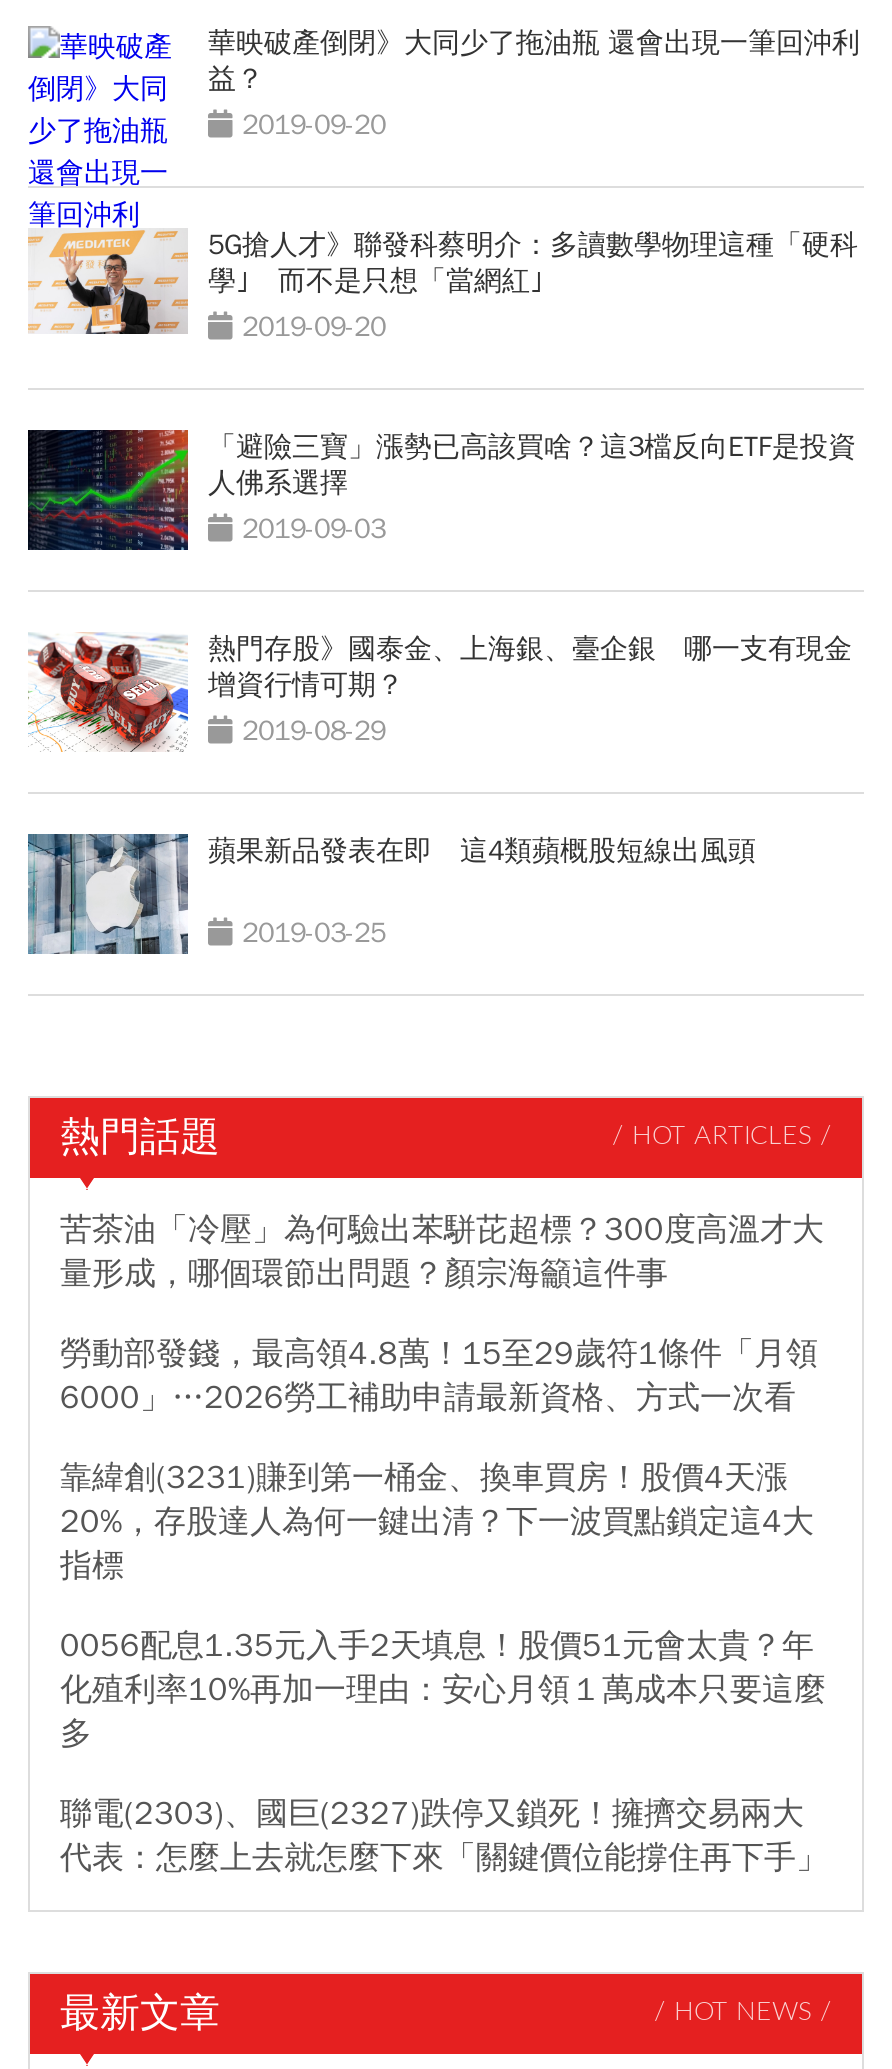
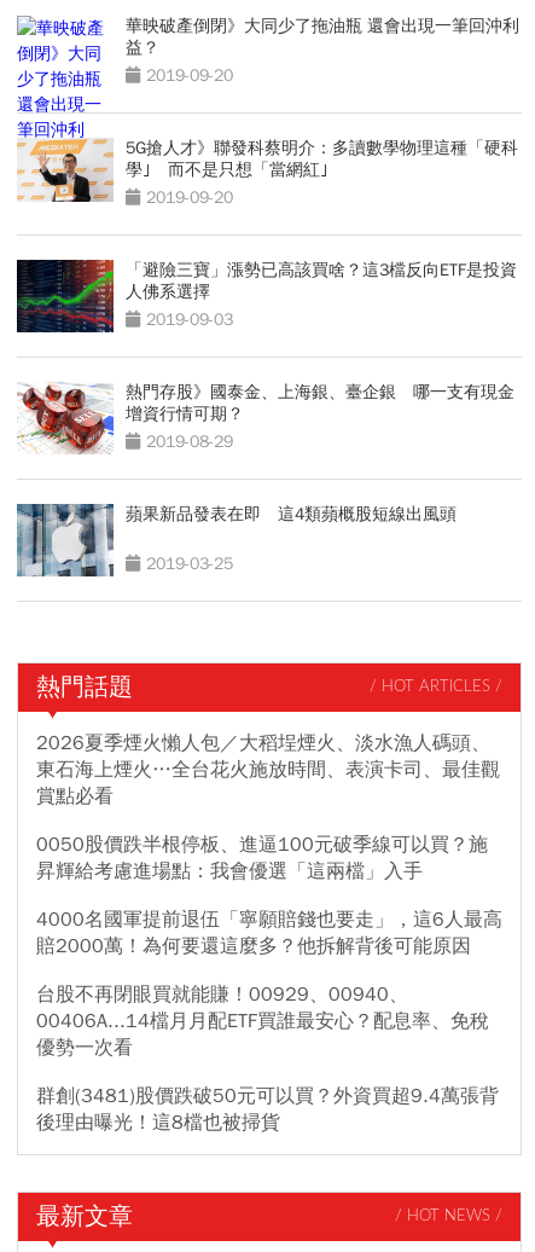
- 苦茶油「冷壓」為何驗出苯駢芘超標？300度高溫才大
- 量形成，哪個環節出問題？顏宗海籲這件事
+ 2026夏季煙火懶人包／大稻埕煙火、淡水漁人碼頭、
+ 東石海上煙火…全台花火施放時間、表演卡司、最佳觀
+ 賞點必看

- 勞動部發錢，最高領4.8萬！15至29歲符1條件「月領
- 6000」…2026勞工補助申請最新資格、方式一次看
+ 0050股價跌半根停板、進逼100元破季線可以買？施
+ 昇輝給考慮進場點：我會優選「這兩檔」入手

- 靠緯創(3231)賺到第一桶金、換車買房！股價4天漲
- 20%，存股達人為何一鍵出清？下一波買點鎖定這4大
- 指標
+ 4000名國軍提前退伍「寧願賠錢也要走」，這6人最高
+ 賠2000萬！為何要還這麼多？他拆解背後可能原因

- 0056配息1.35元入手2天填息！股價51元會太貴？年
- 化殖利率10%再加一理由：安心月領１萬成本只要這麼
- 多
+ 台股不再閉眼買就能賺！00929、00940、
+ 00406A...14檔月月配ETF買誰最安心？配息率、免稅
+ 優勢一次看

- 聯電(2303)、國巨(2327)跌停又鎖死！擁擠交易兩大
- 代表：怎麼上去就怎麼下來「關鍵價位能撐住再下手」
+ 群創(3481)股價跌破50元可以買？外資買超9.4萬張背
+ 後理由曝光！這8檔也被掃貨
